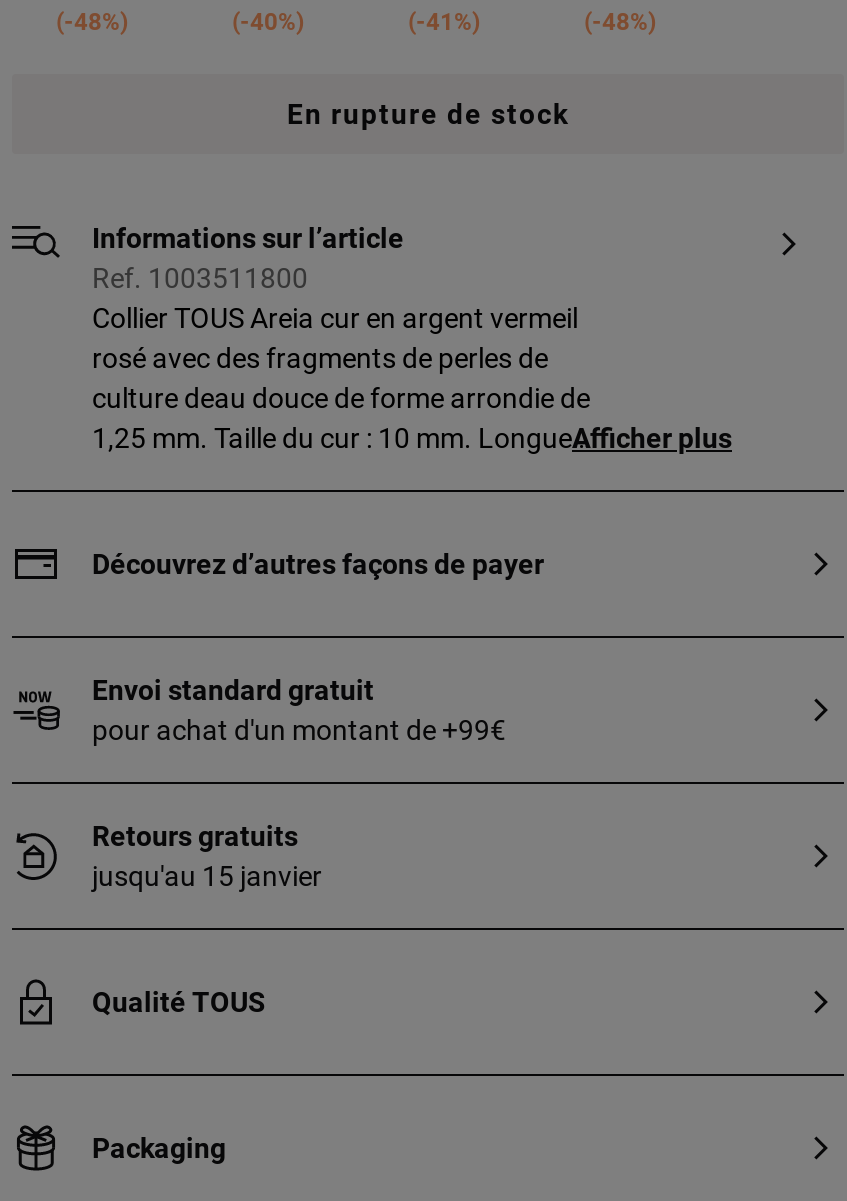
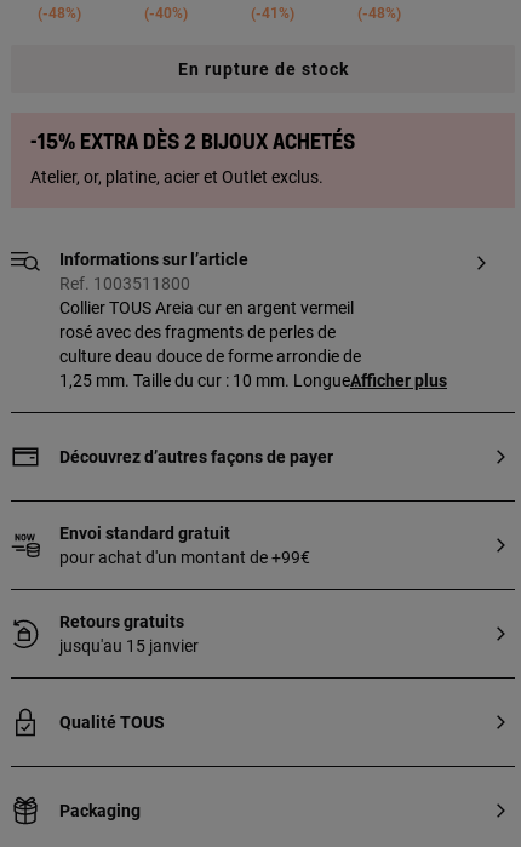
+ -15% extra dès 2 bijoux achetés
+ Atelier, or, platine, acier et Outlet exclus.
